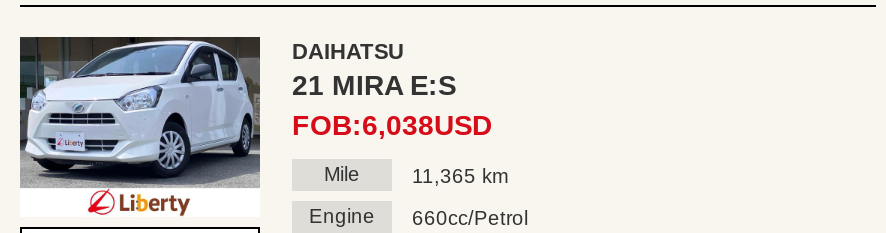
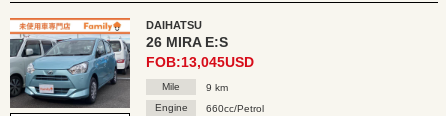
- [image]
- 21 MIRA E:S
- FOB:6,038USD
+ [image]
+ 26 MIRA E:S
+ FOB:13,045USD

- 11,365 km
+ 9 km
